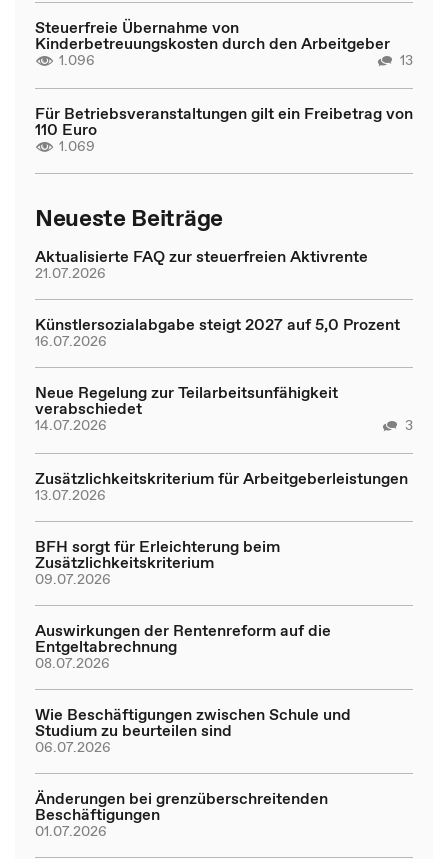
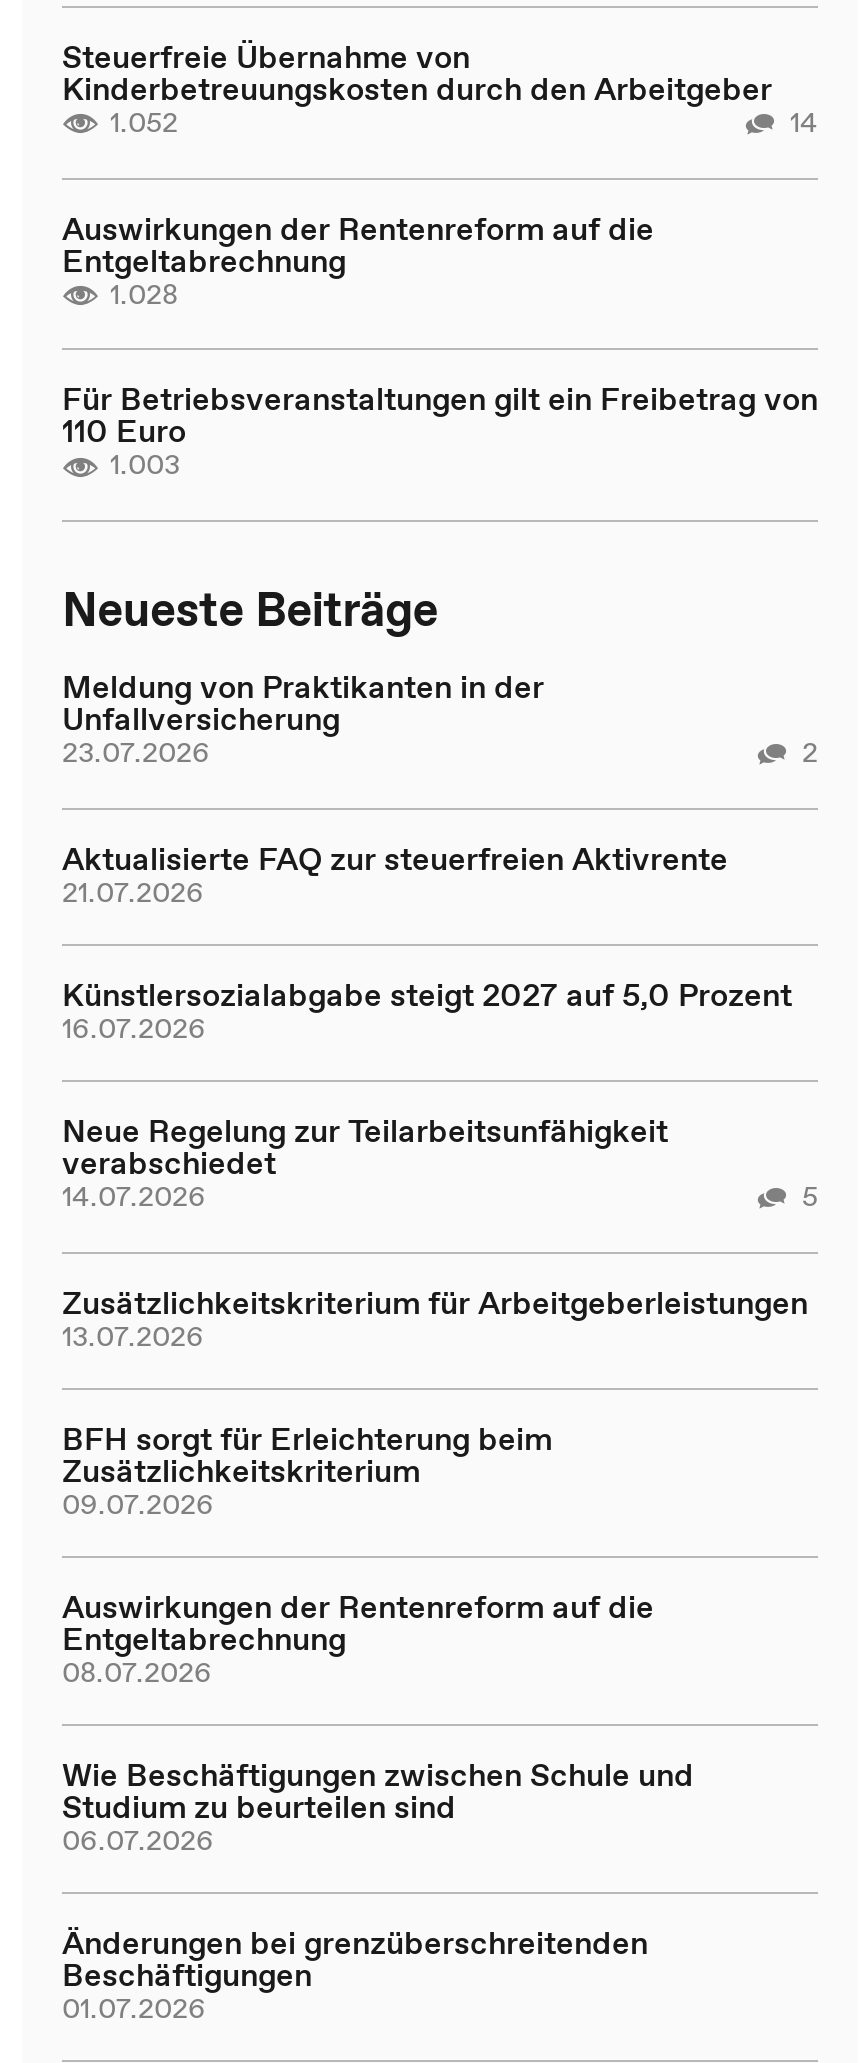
- 1.096
- 13
+ 1.052
+ 14
+ Auswirkungen der Rentenreform auf die
+ Entgeltabrechnung
+ 1.028

- 1.069
+ 1.003

+ Meldung von Praktikanten in der
+ Unfallversicherung
+ 23.07.2026
+ 2

- 3
+ 5
